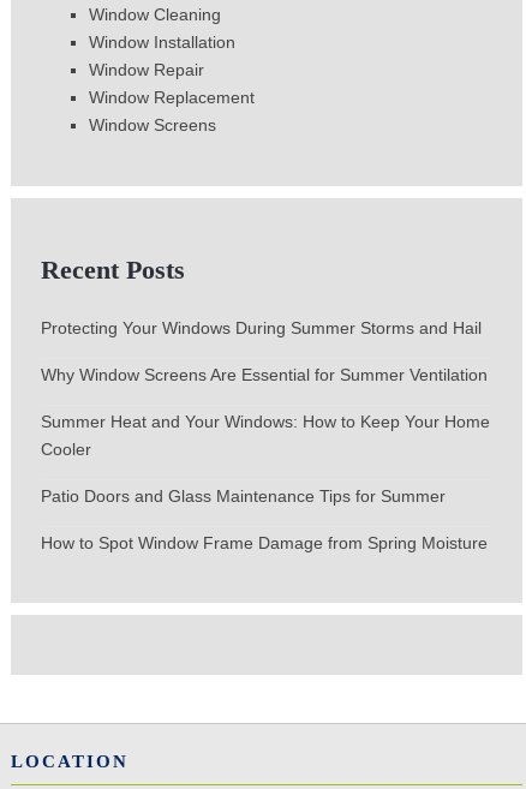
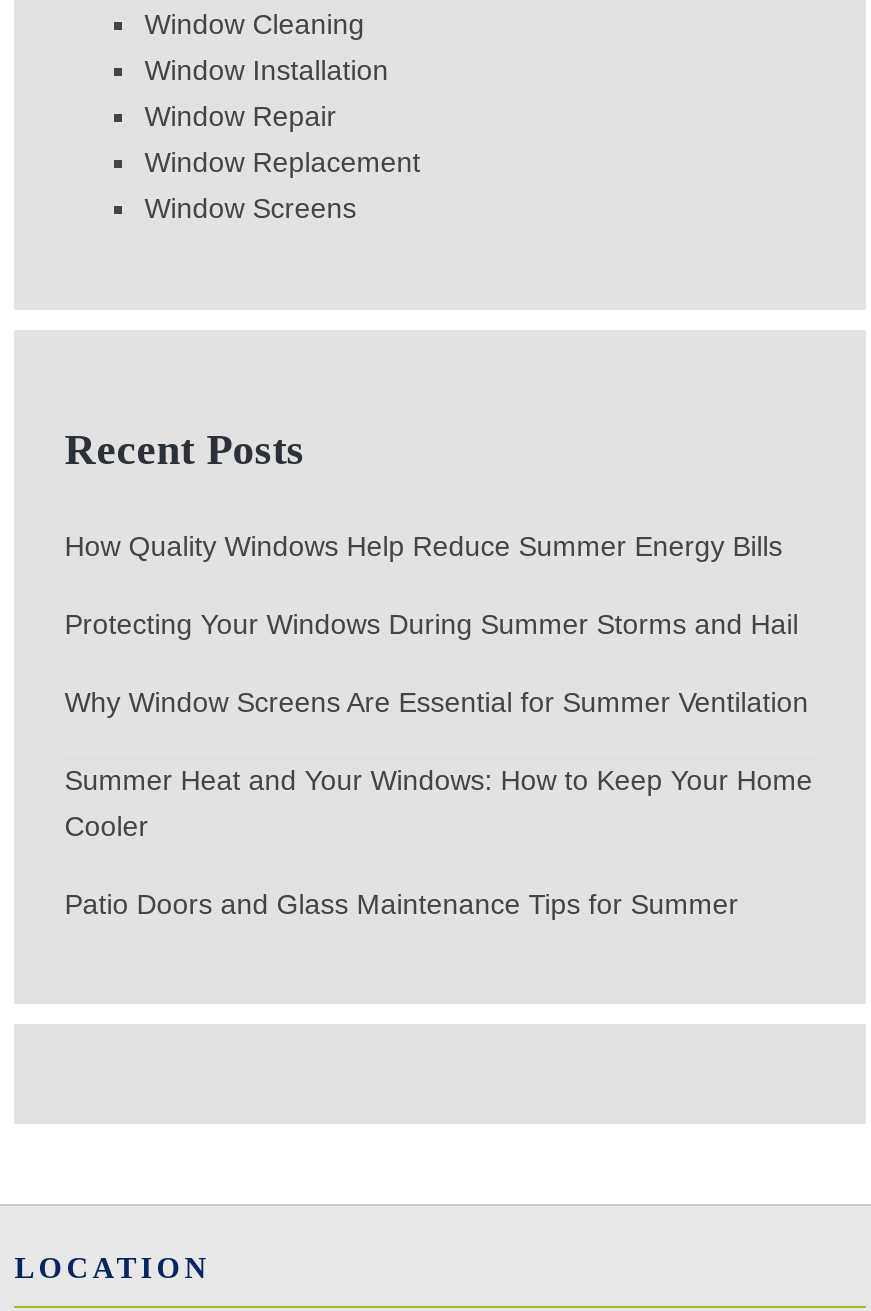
+ How Quality Windows Help Reduce Summer Energy Bills

moved down: Protecting Your Windows During Summer Storms and Hail | Why Window Screens Are Essential for Summer Ventilation | Summer Heat and Your Windows: How to Keep Your Home | Cooler | Patio Doors and Glass Maintenance Tips for Summer

- How to Spot Window Frame Damage from Spring Moisture
